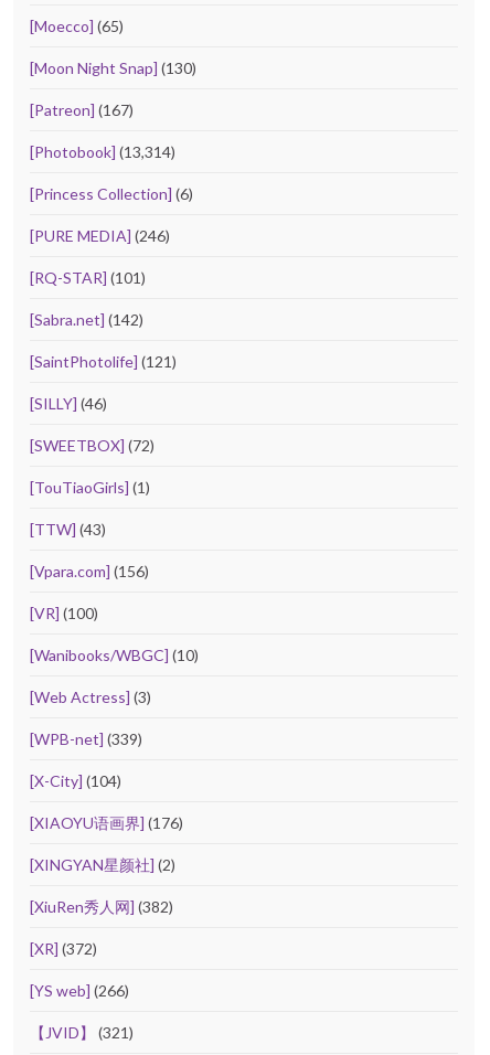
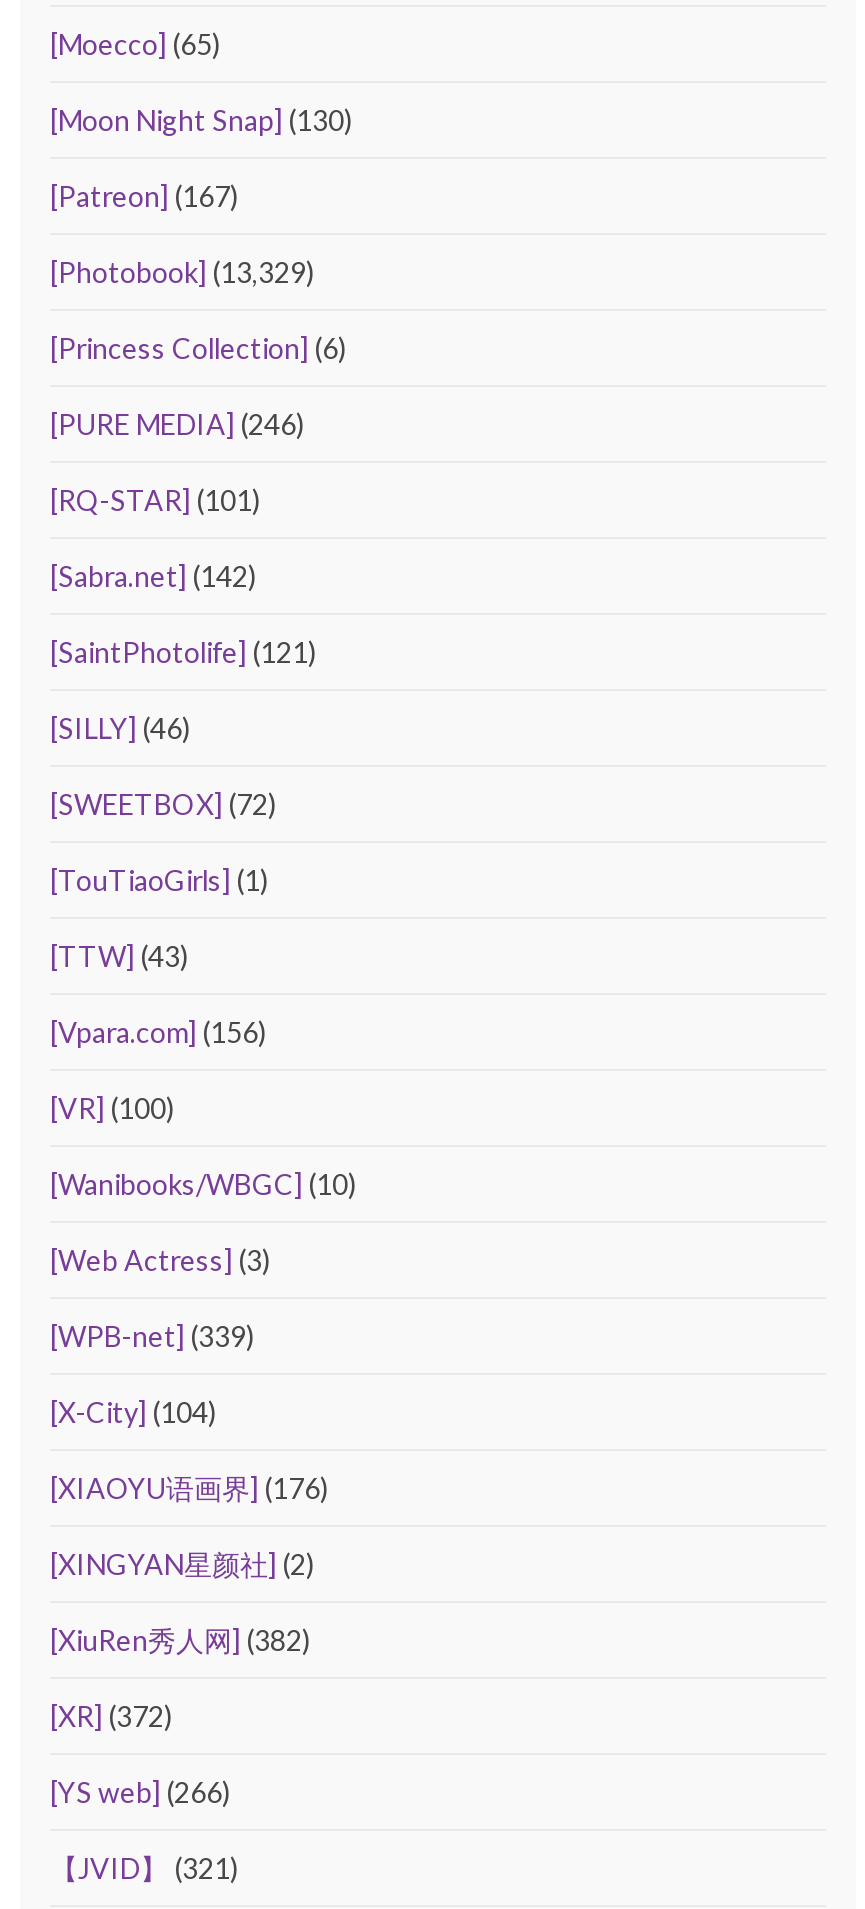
- [Photobook] (13,314)
+ [Photobook] (13,329)
